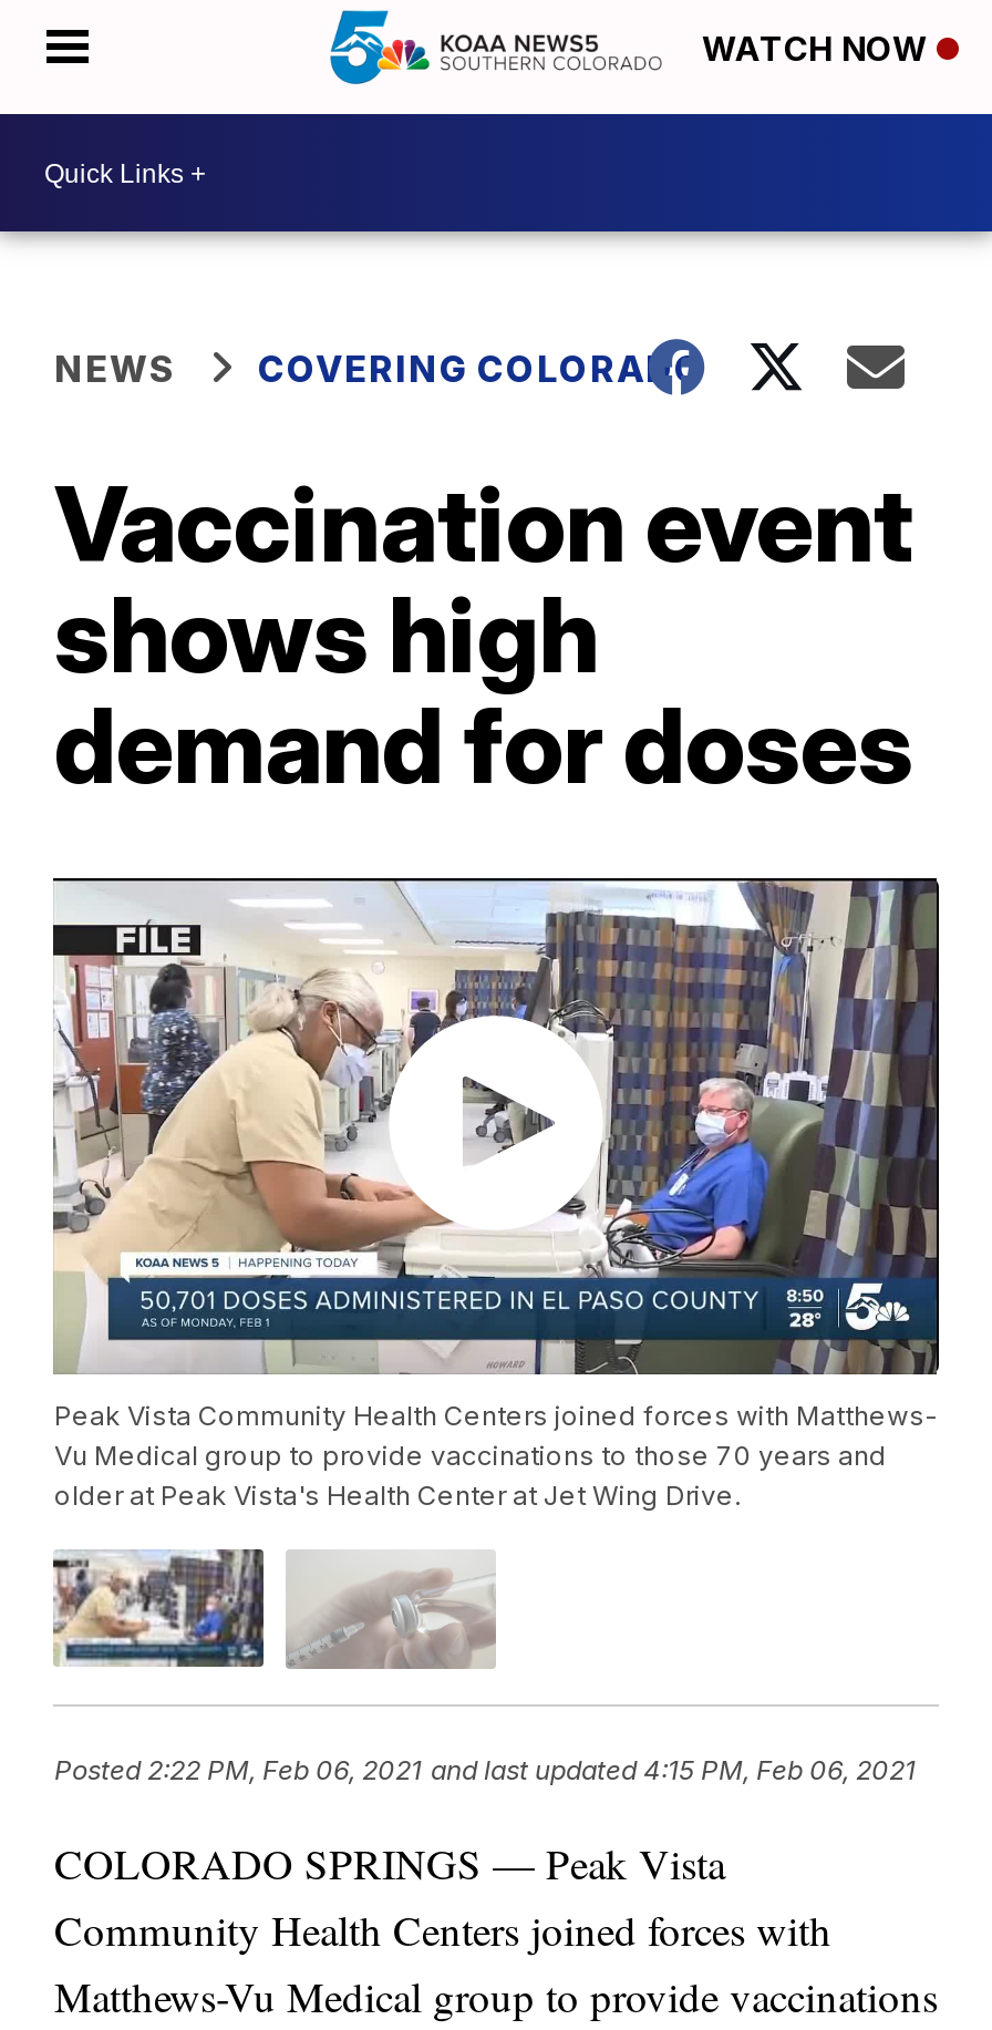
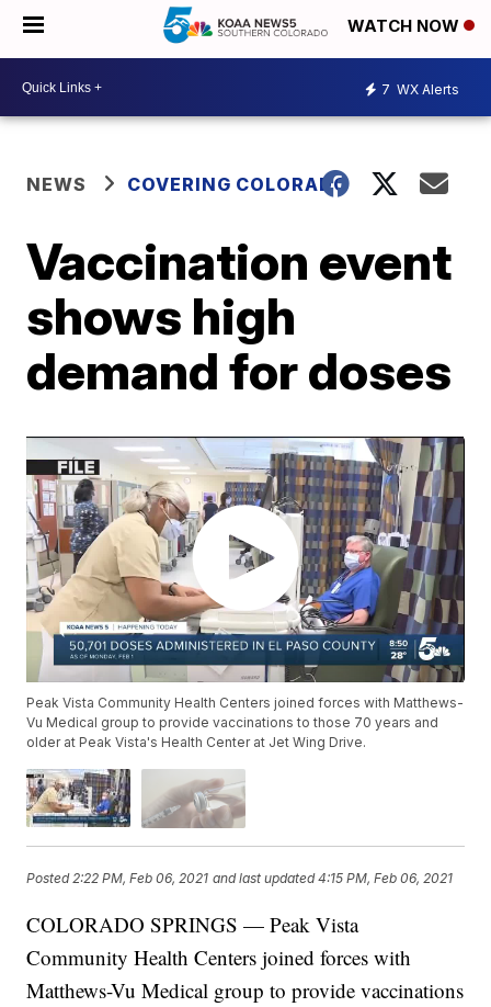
+ 7 WX Alerts
